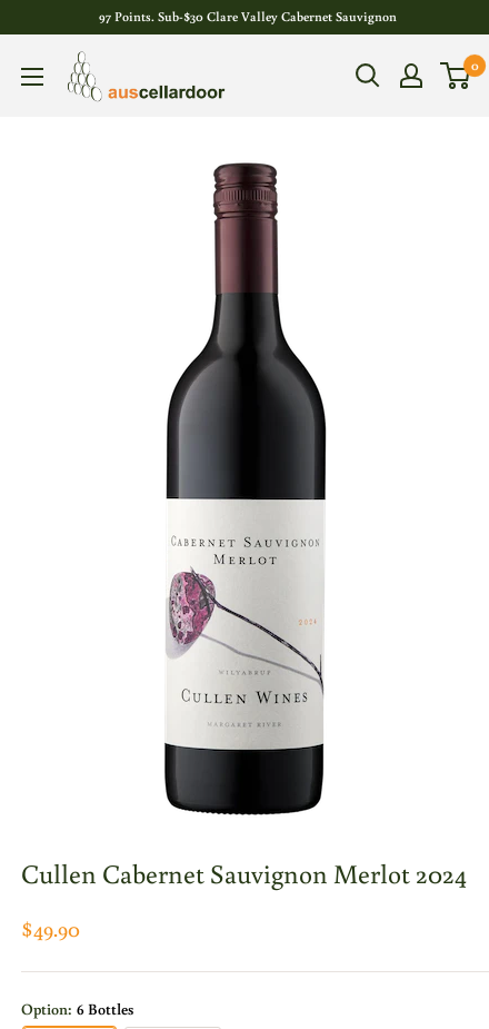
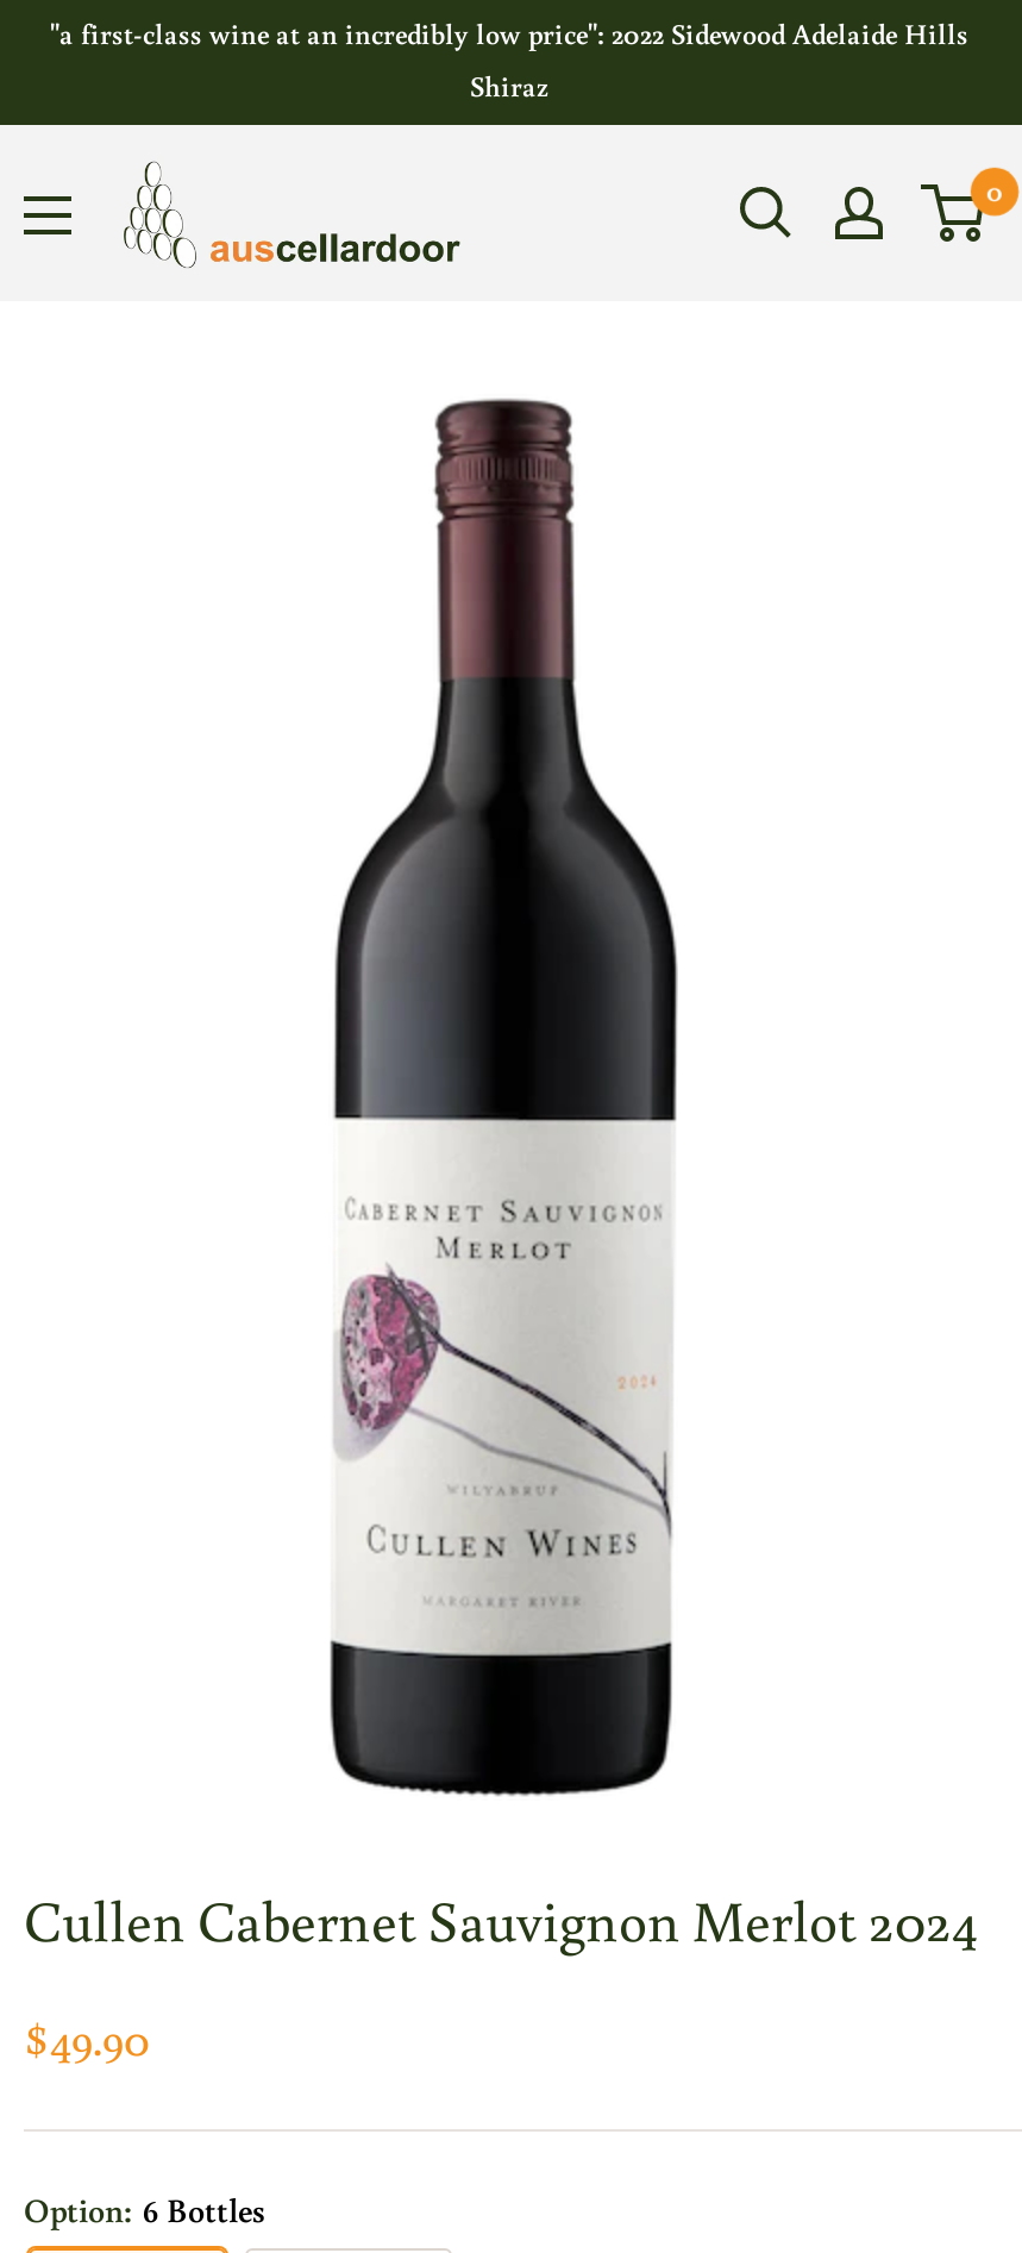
- 97 Points. Sub-$30 Clare Valley Cabernet Sauvignon
+ "a first-class wine at an incredibly low price": 2022 Sidewood Adelaide Hills
+ Shiraz
